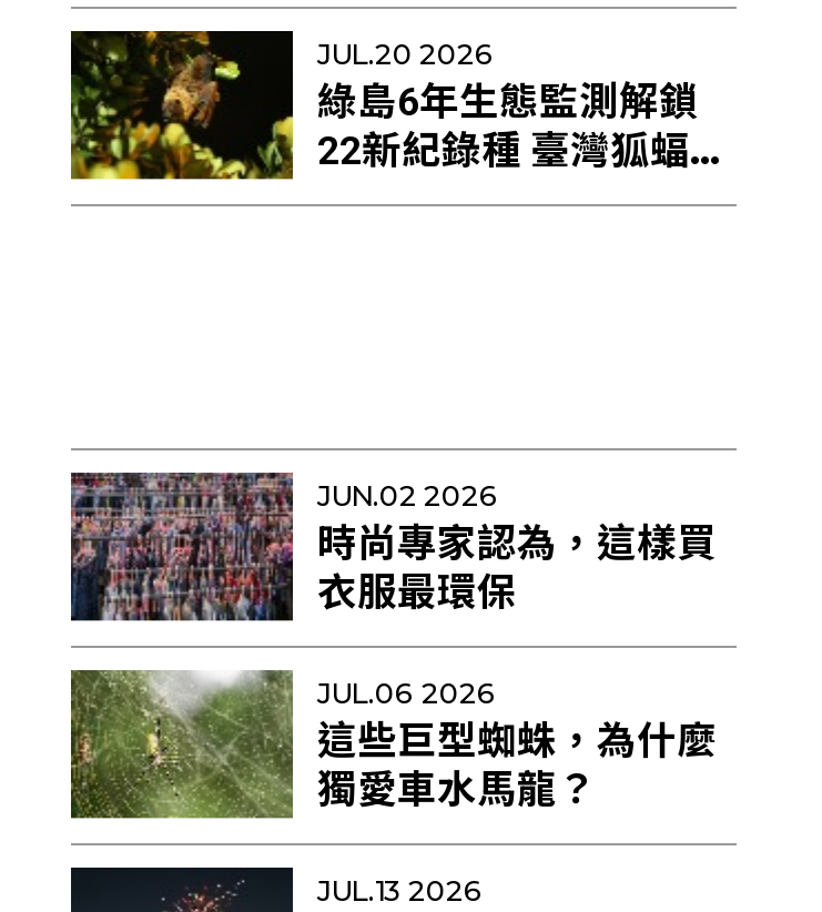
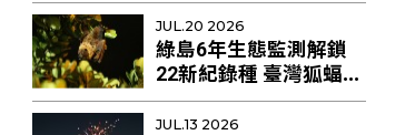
- [image]
- JUN.02 2026
- 時尚專家認為，這樣買
- 衣服最環保
- JUL.06 2026
- 這些巨型蜘蛛，為什麼
- 獨愛車水馬龍？

- [image]
